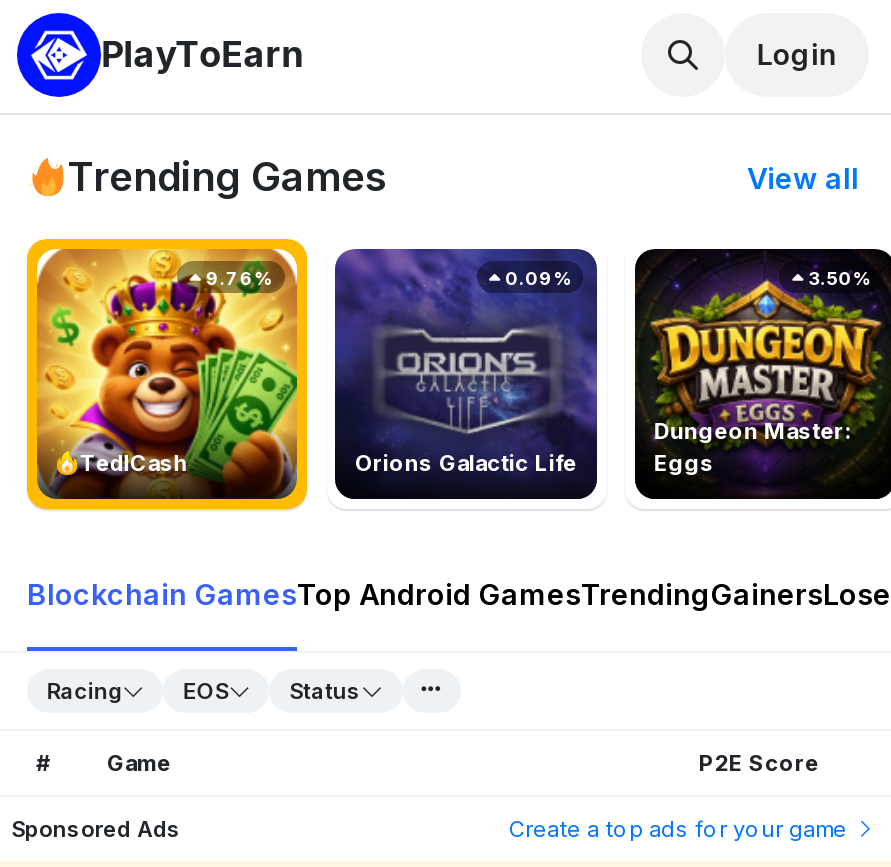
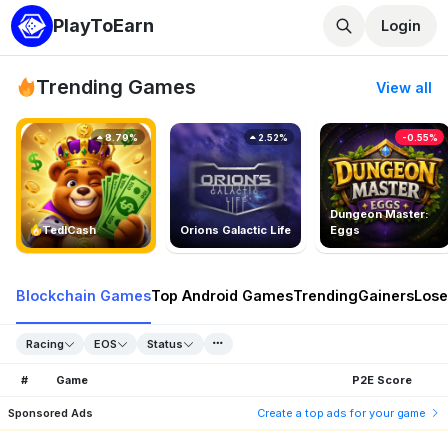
- 9.76%
+ 8.79%

- 0.09%
+ 2.52%

- 3.50%
+ -0.55%
